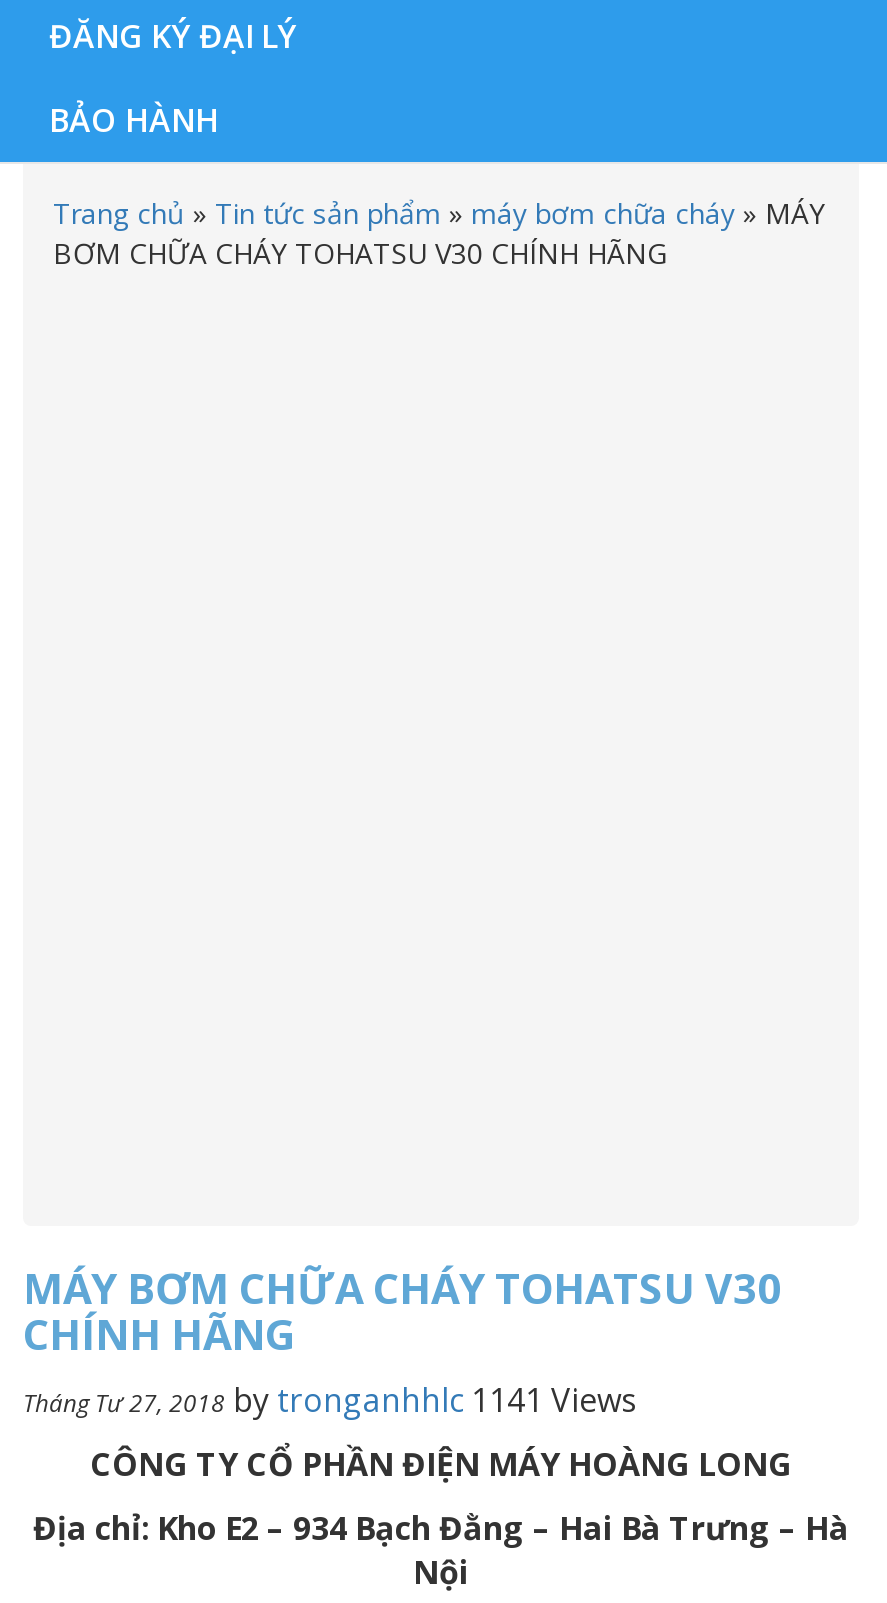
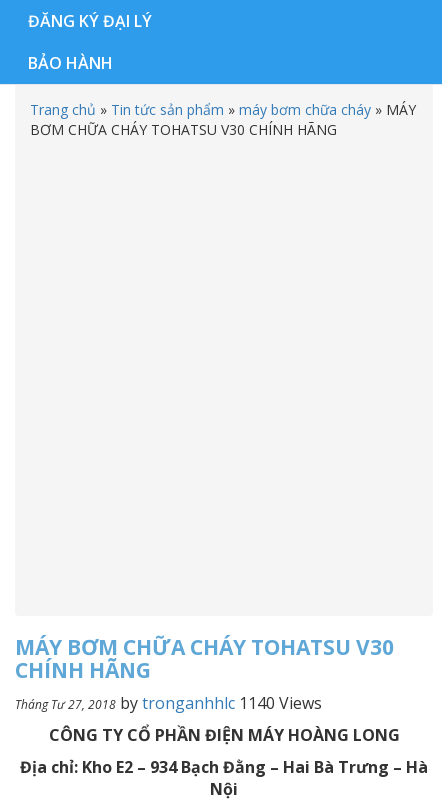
- Tháng Tư 27, 2018 by tronganhhlc 1141 Views
+ Tháng Tư 27, 2018 by tronganhhlc 1140 Views
